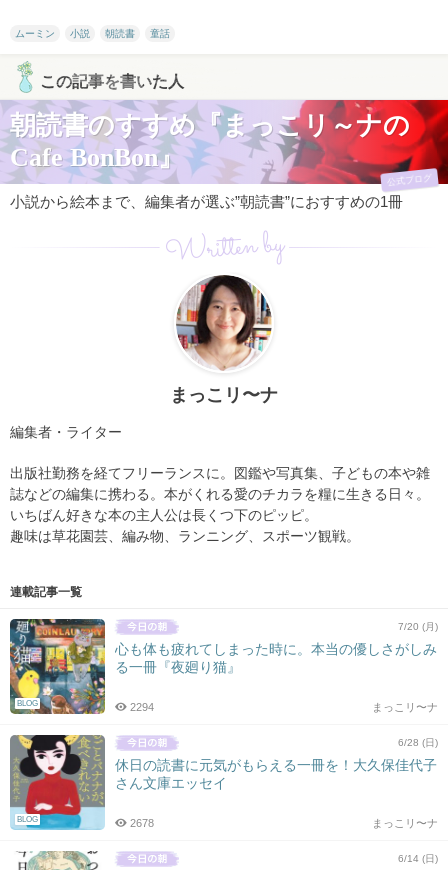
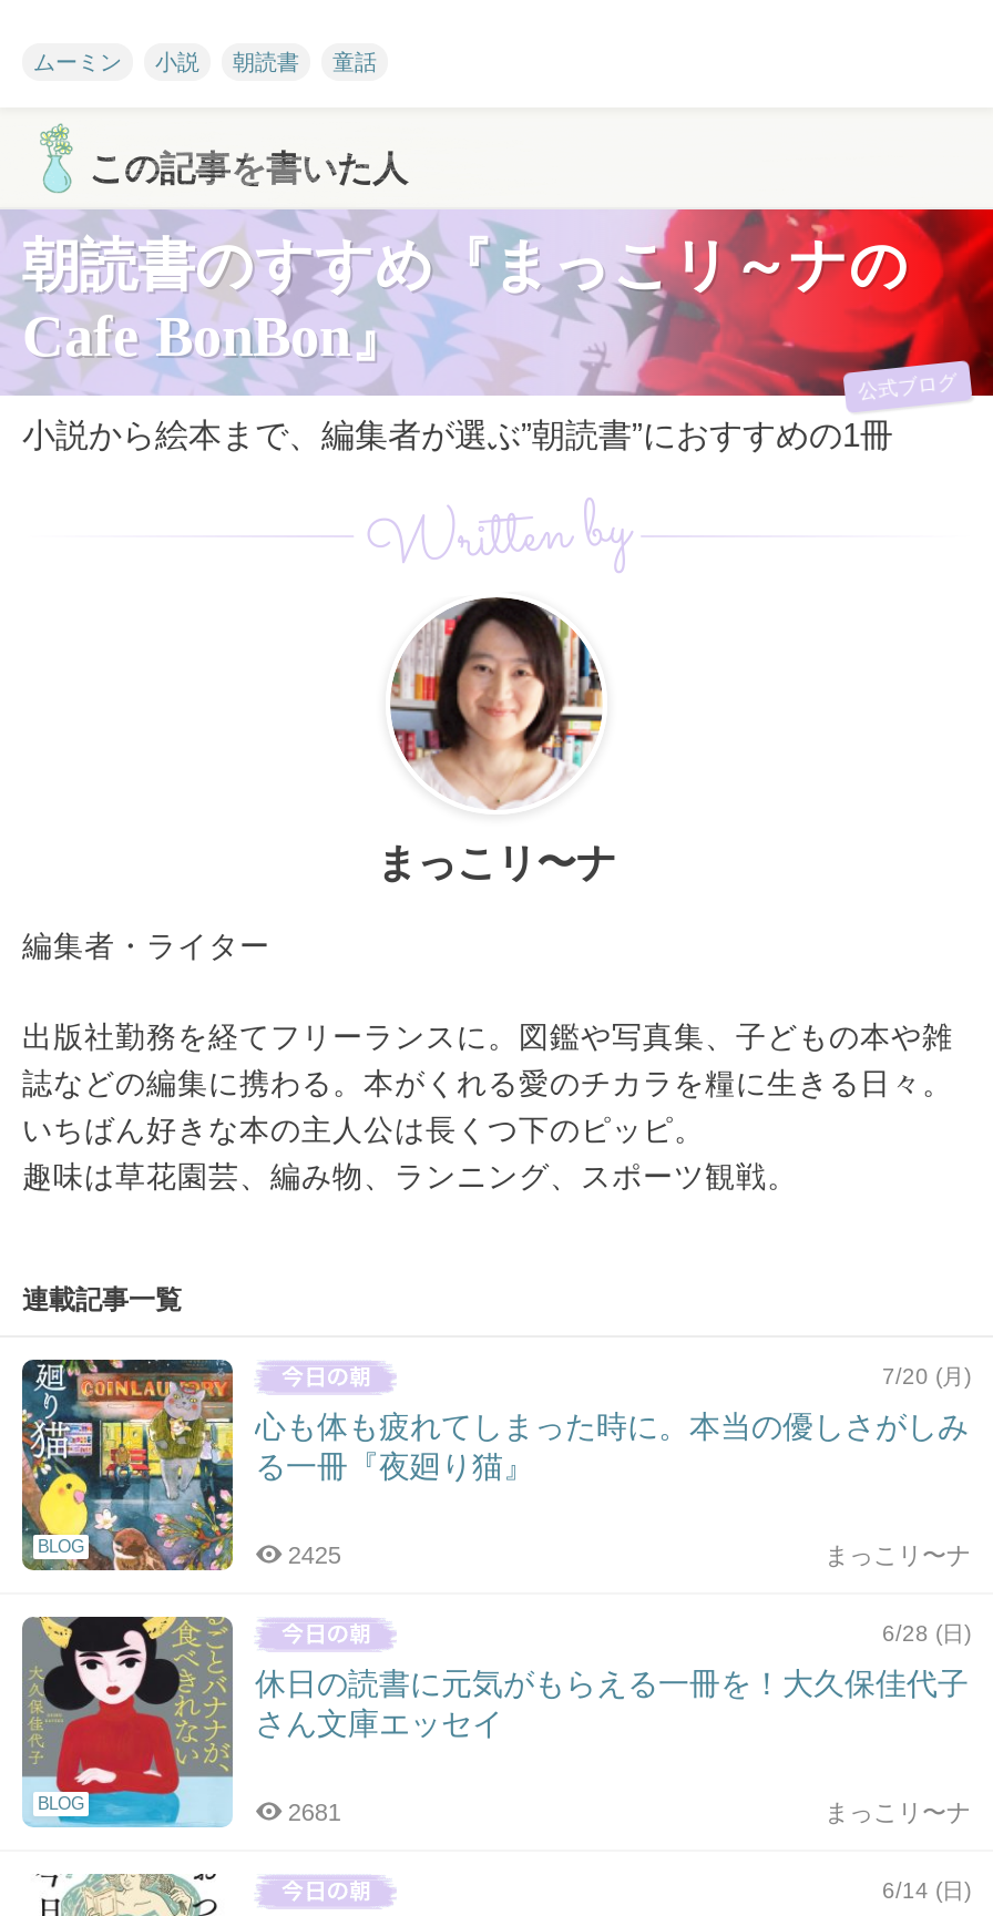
- 2294
+ 2425

- 2678
+ 2681
